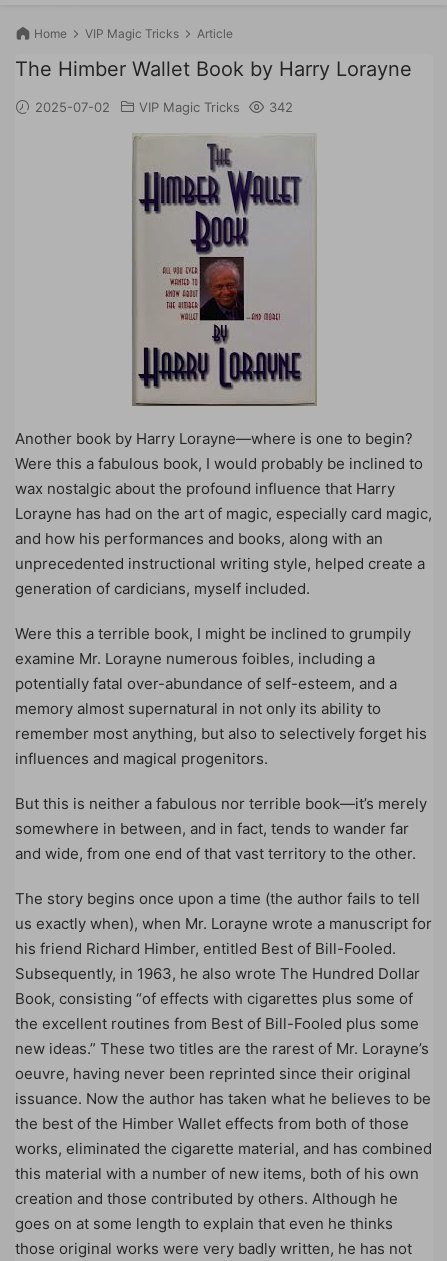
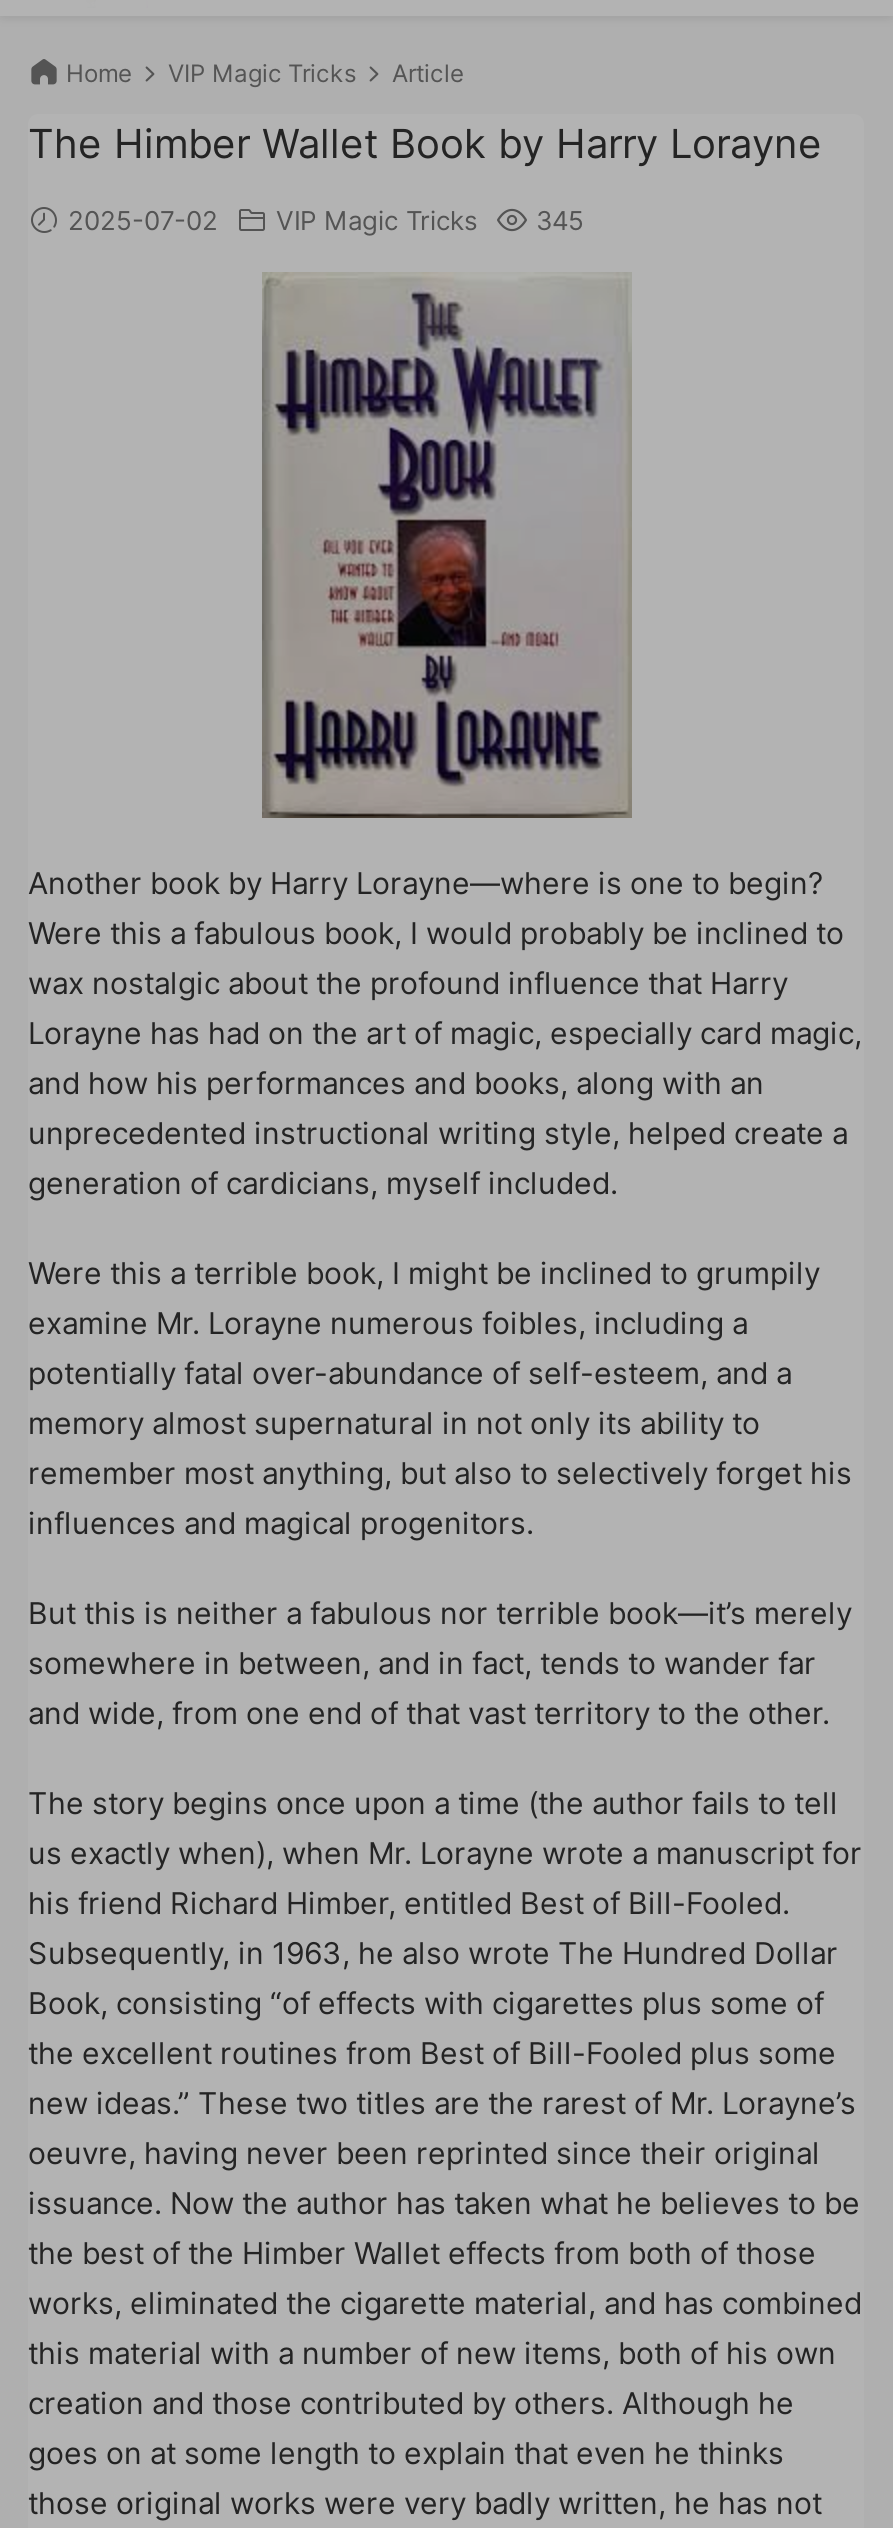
- 2025-07-02 VIP Magic Tricks 342
+ 2025-07-02 VIP Magic Tricks 345
